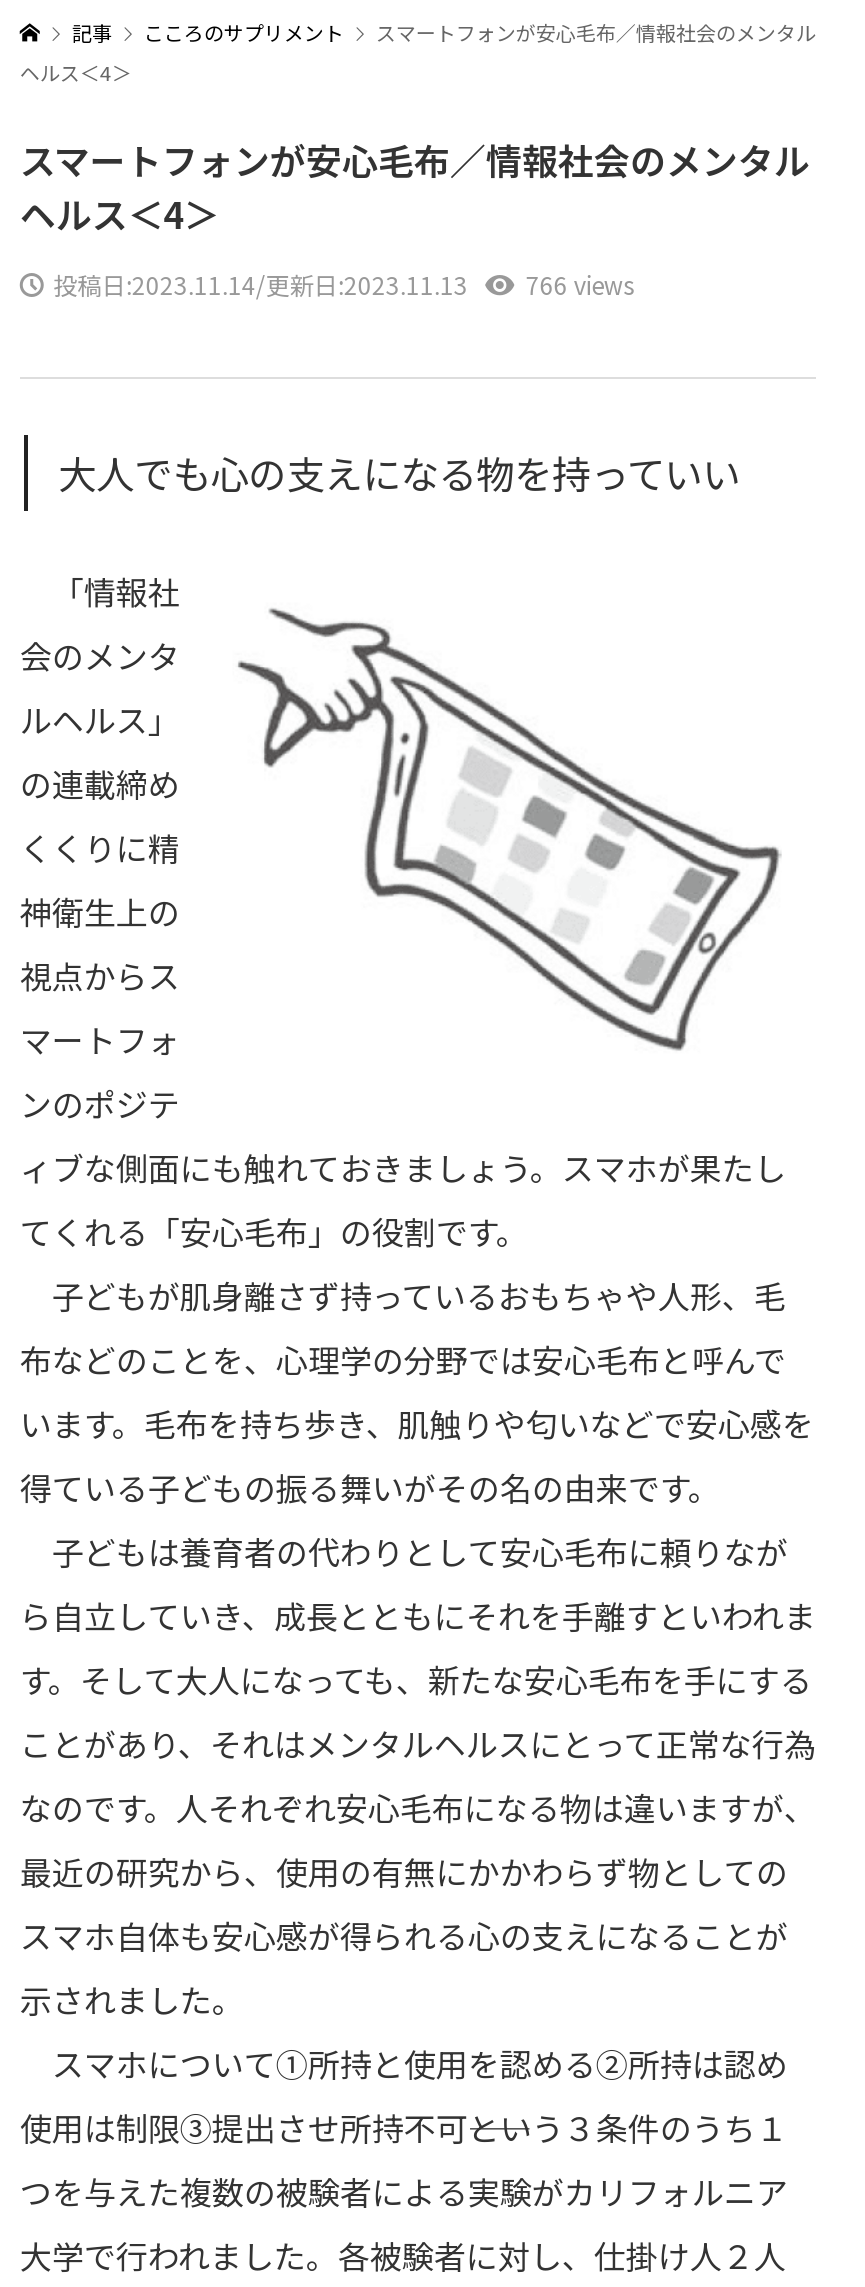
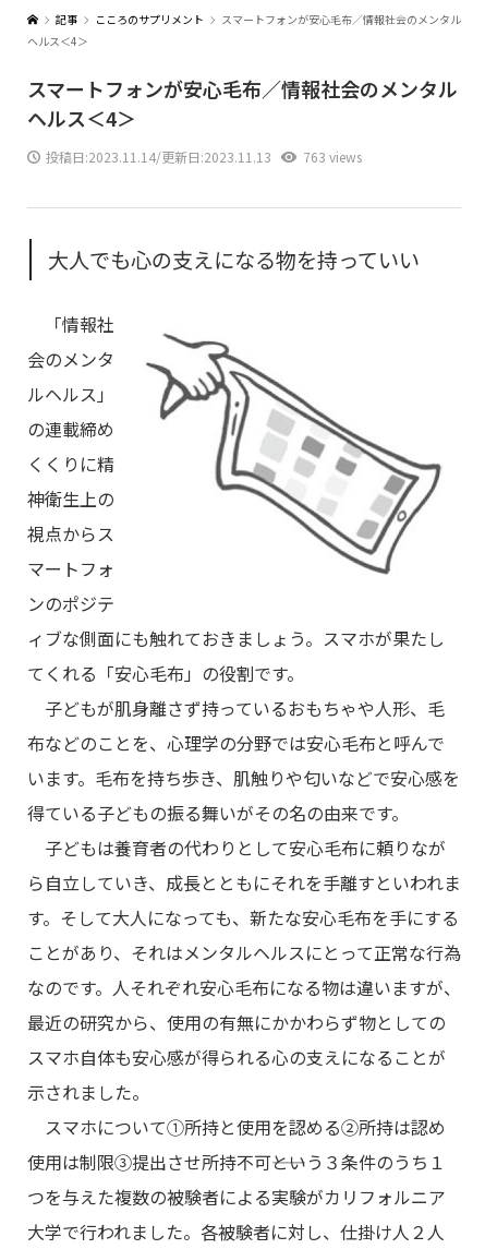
- 投稿日: 2023.11.14/更新日:2023.11.13 766 views
+ 投稿日: 2023.11.14/更新日:2023.11.13 763 views
